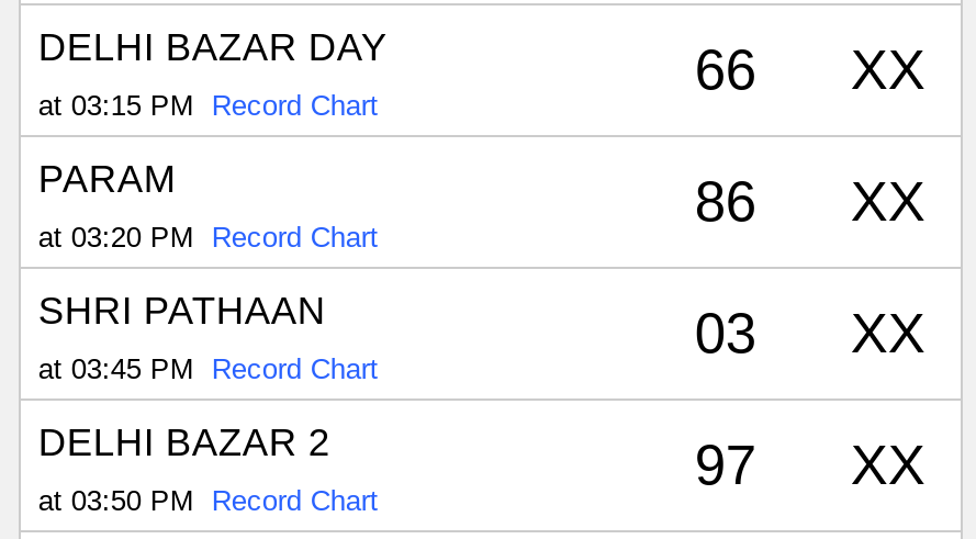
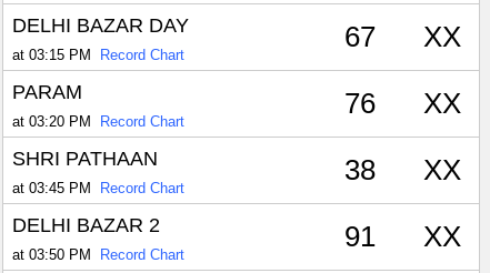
- 66 XX
+ 67 XX

- 86 XX
+ 76 XX

- 03 XX
+ 38 XX

- 97 XX
+ 91 XX
